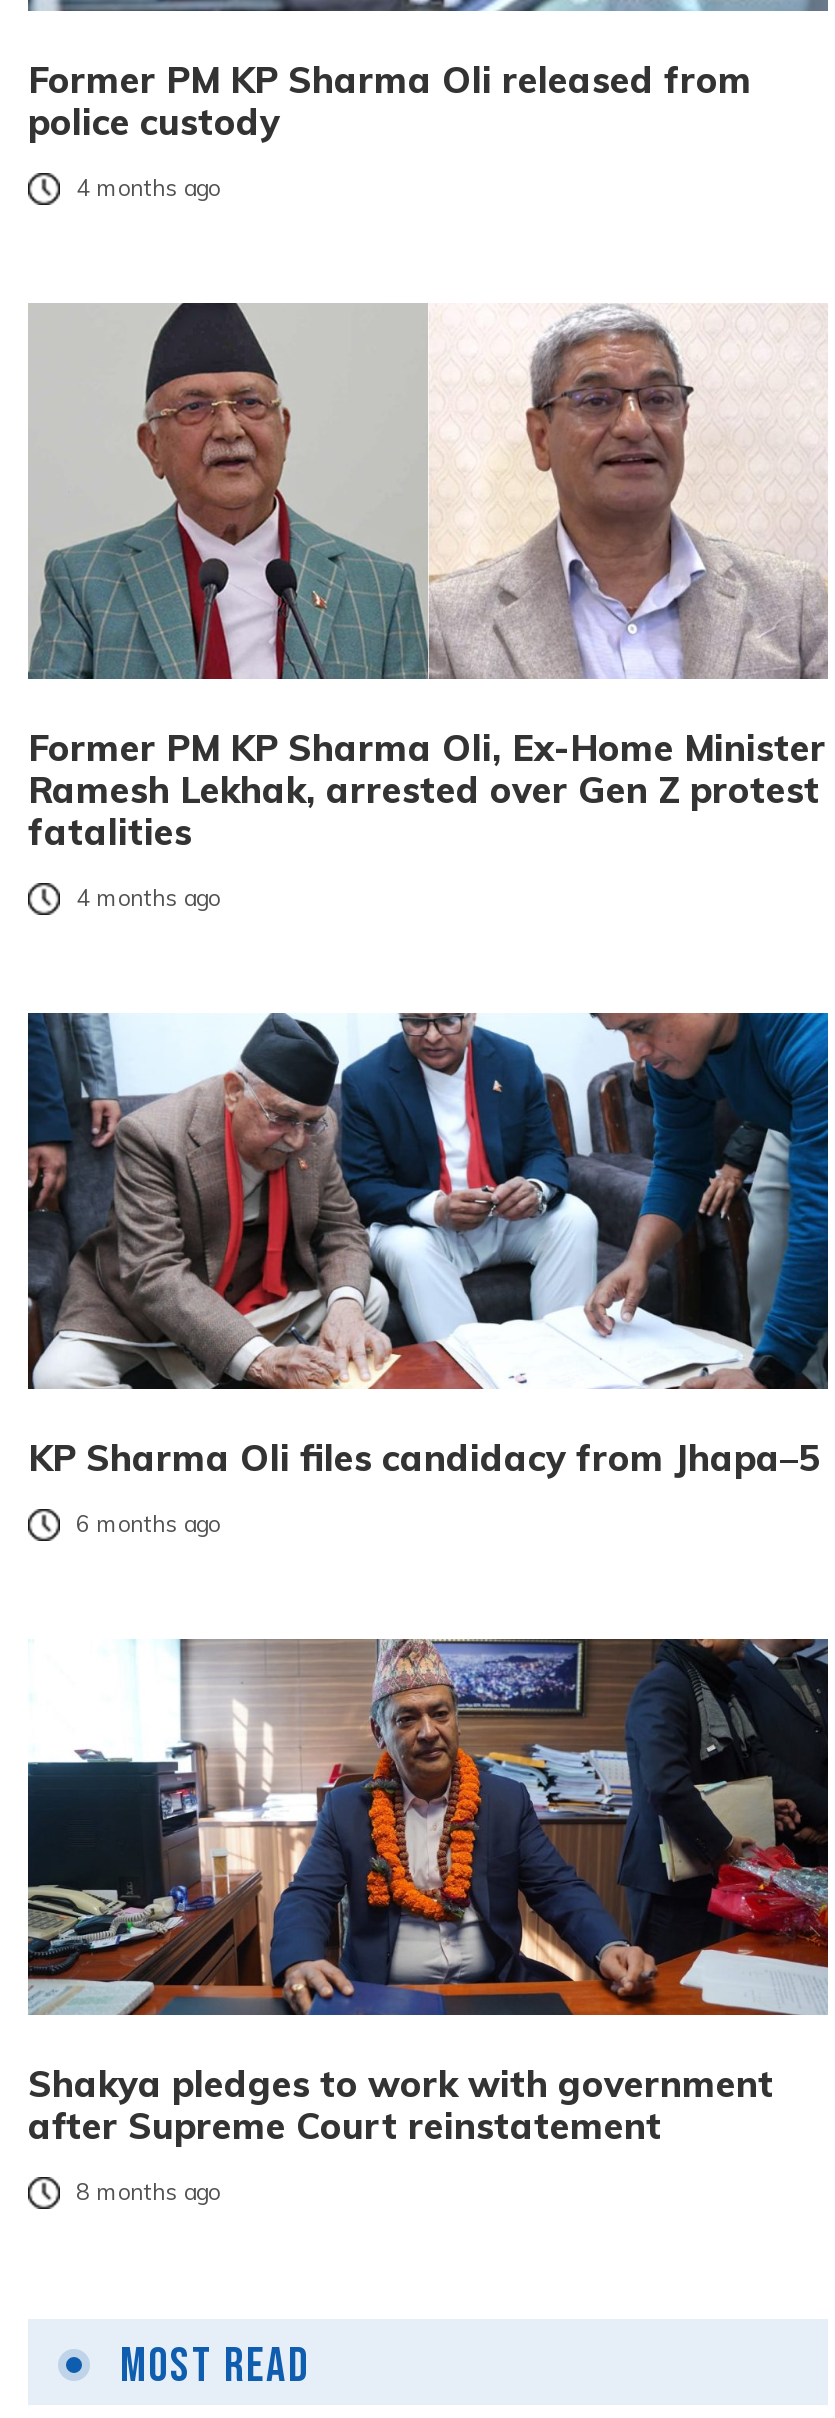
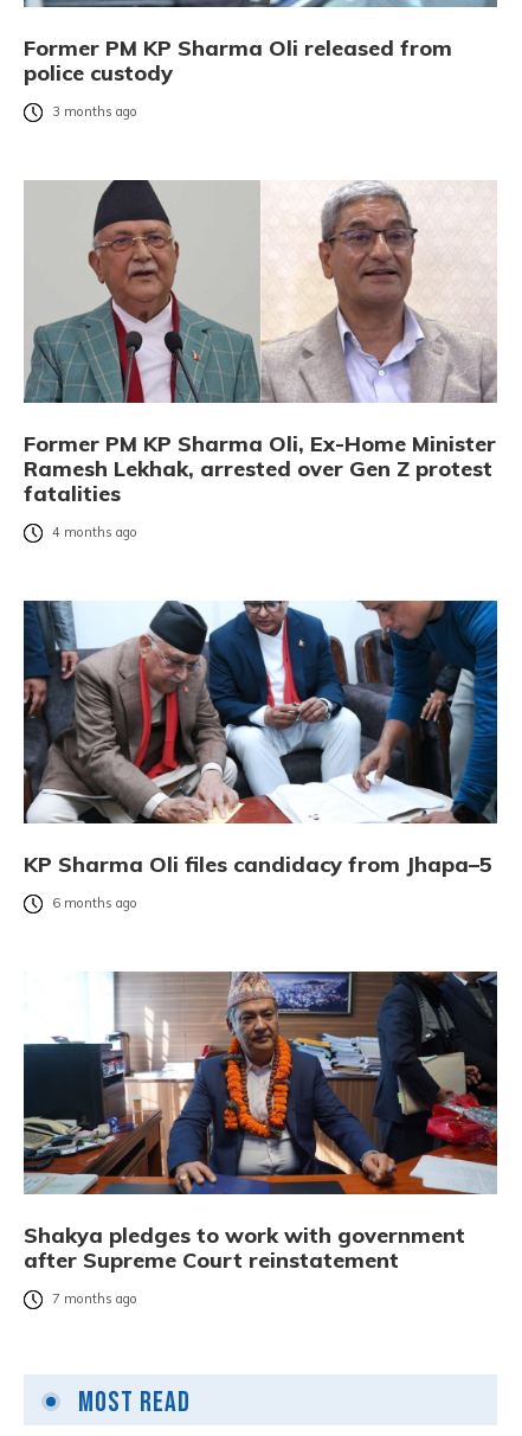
- 4 months ago
+ 3 months ago

- 8 months ago
+ 7 months ago
